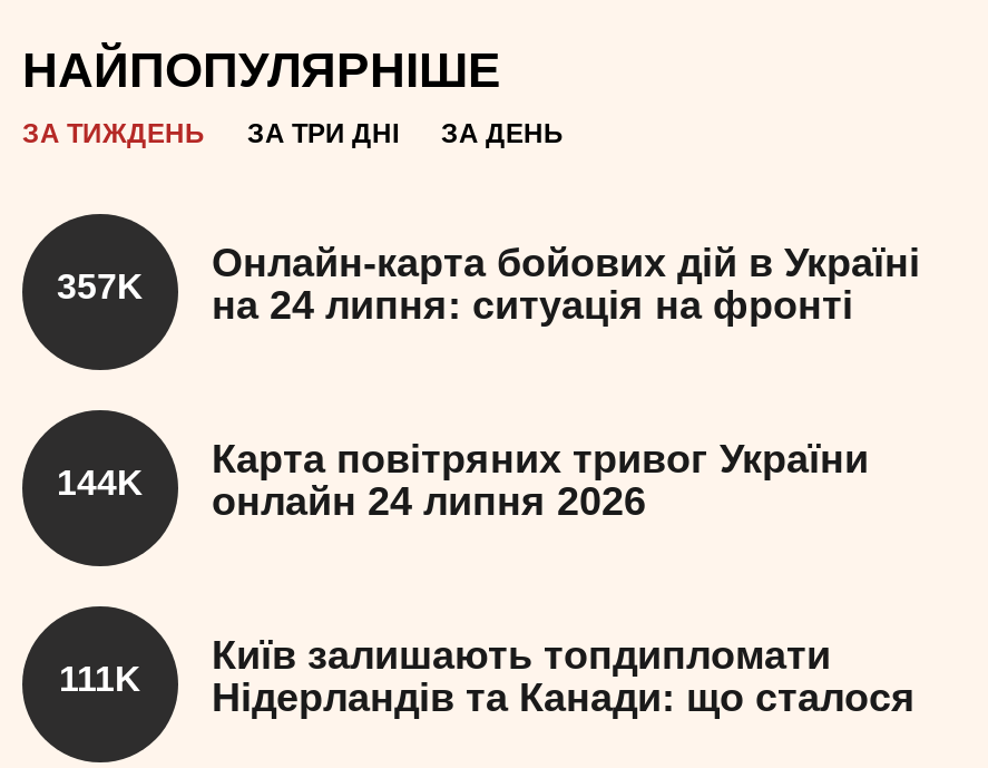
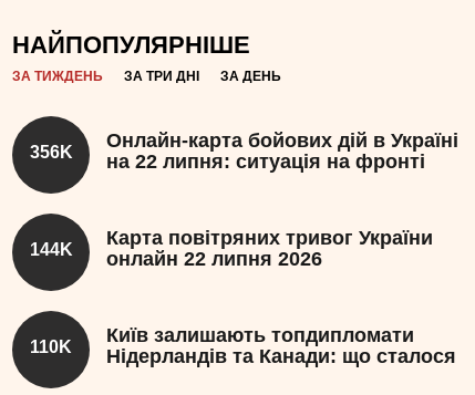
- 357K
+ 356K

- на 24 липня: ситуація на фронті
+ на 22 липня: ситуація на фронті

- 144K онлайн 24 липня 2026
+ 144K онлайн 22 липня 2026

- 111K Нідерландів та Канади: що сталося
+ 110K Нідерландів та Канади: що сталося
